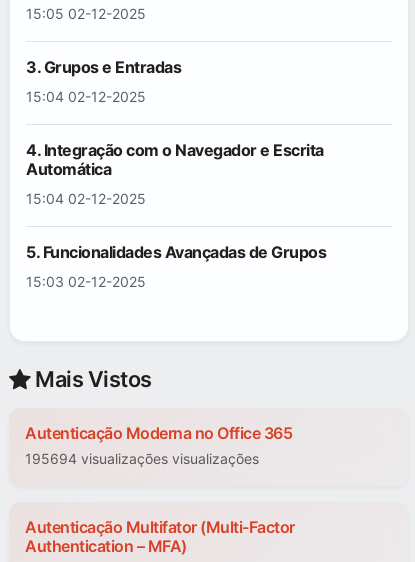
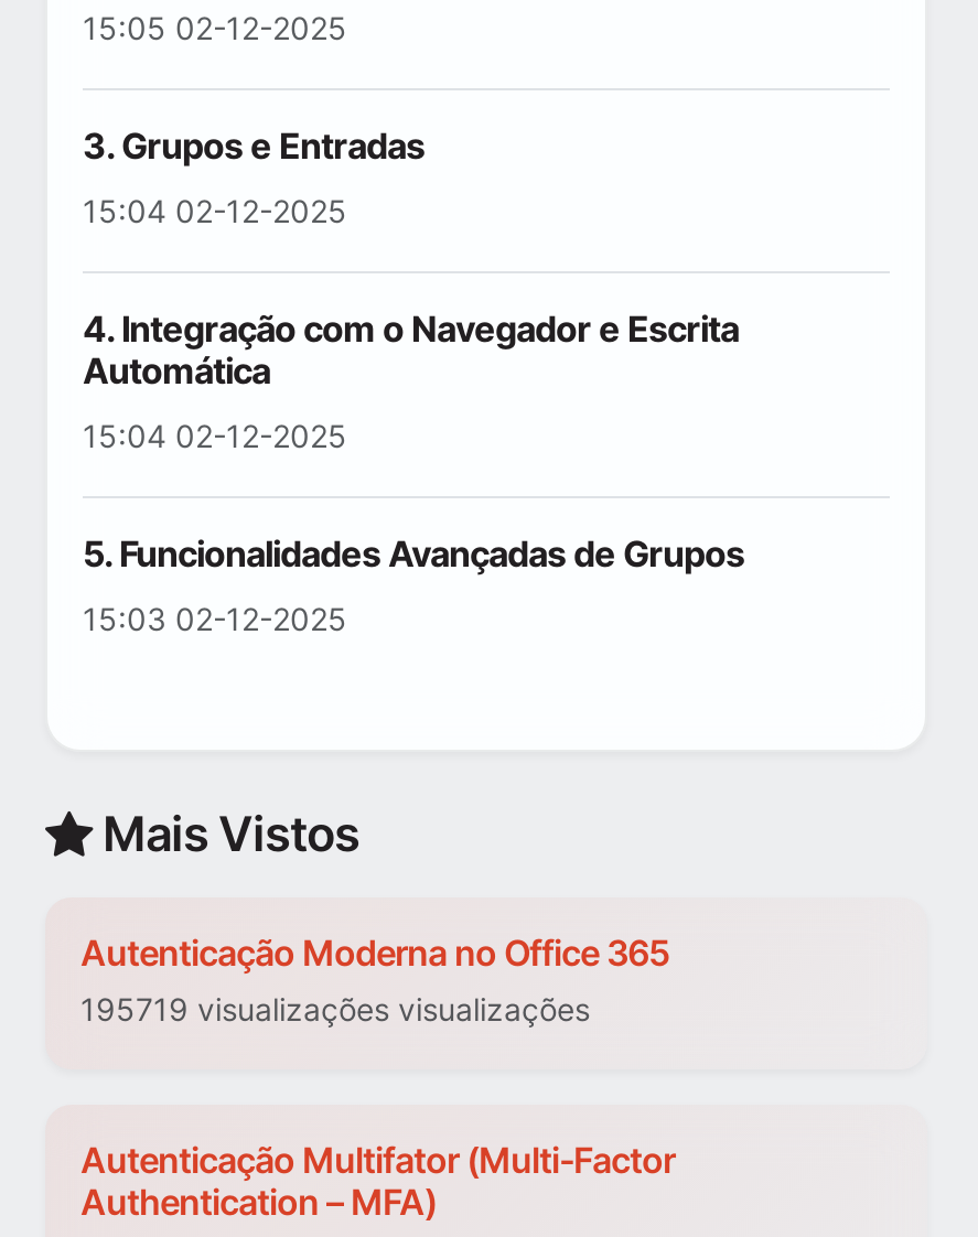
- 195694 visualizações visualizações
+ 195719 visualizações visualizações
